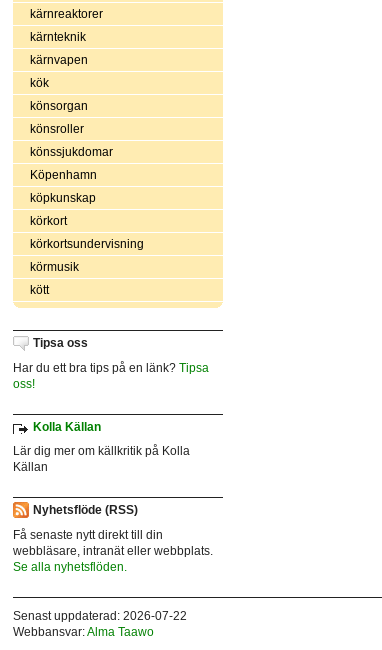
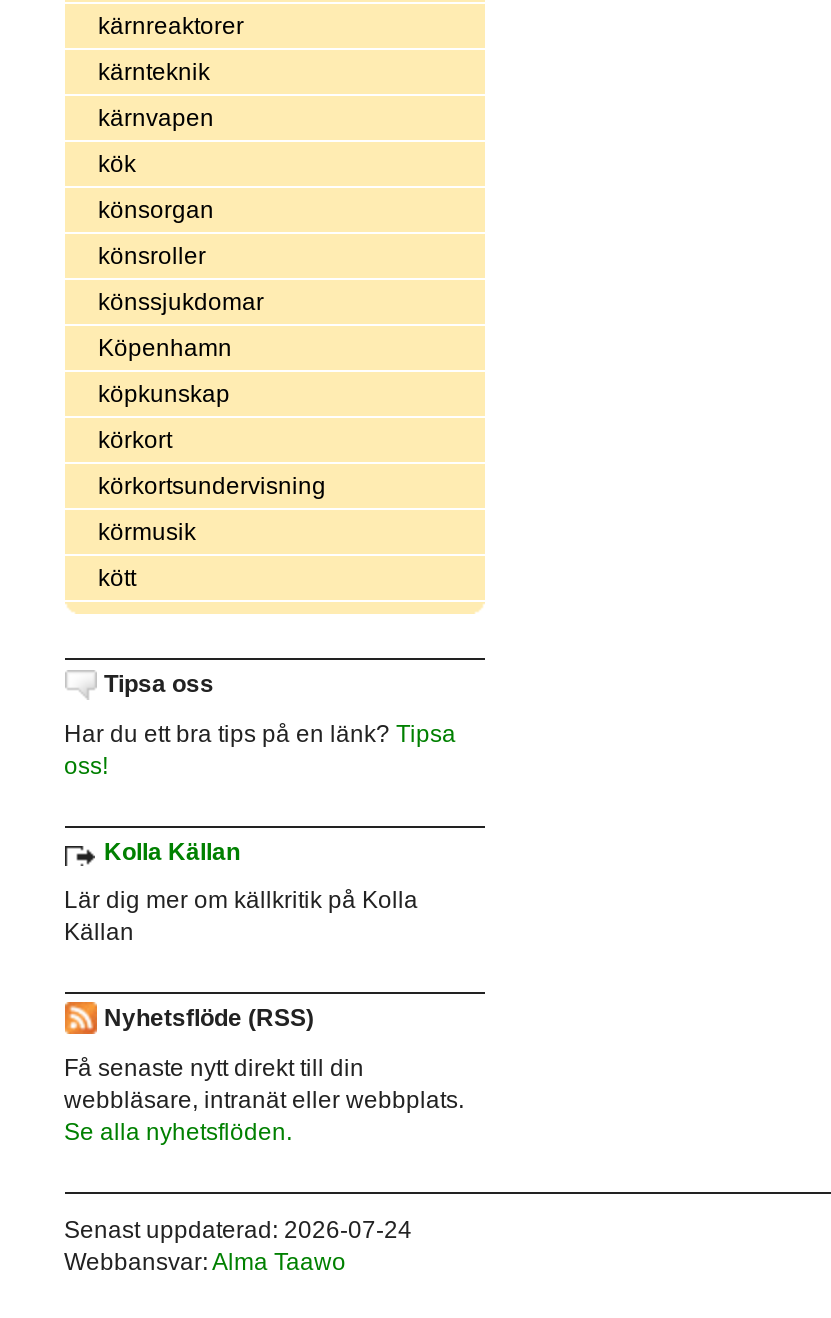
- Senast uppdaterad: 2026-07-22
+ Senast uppdaterad: 2026-07-24
